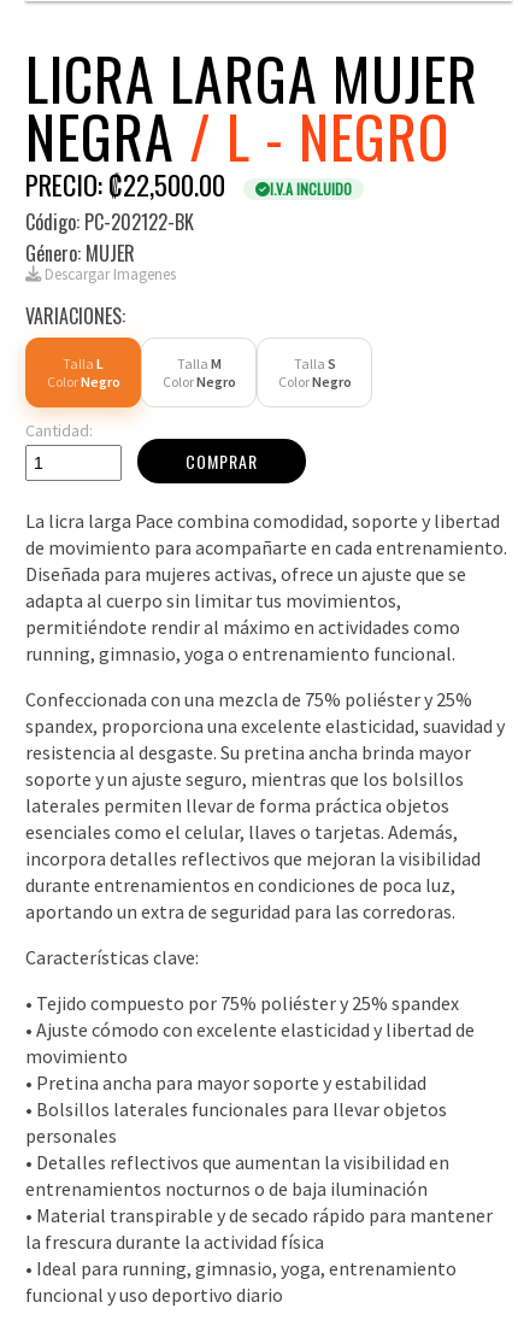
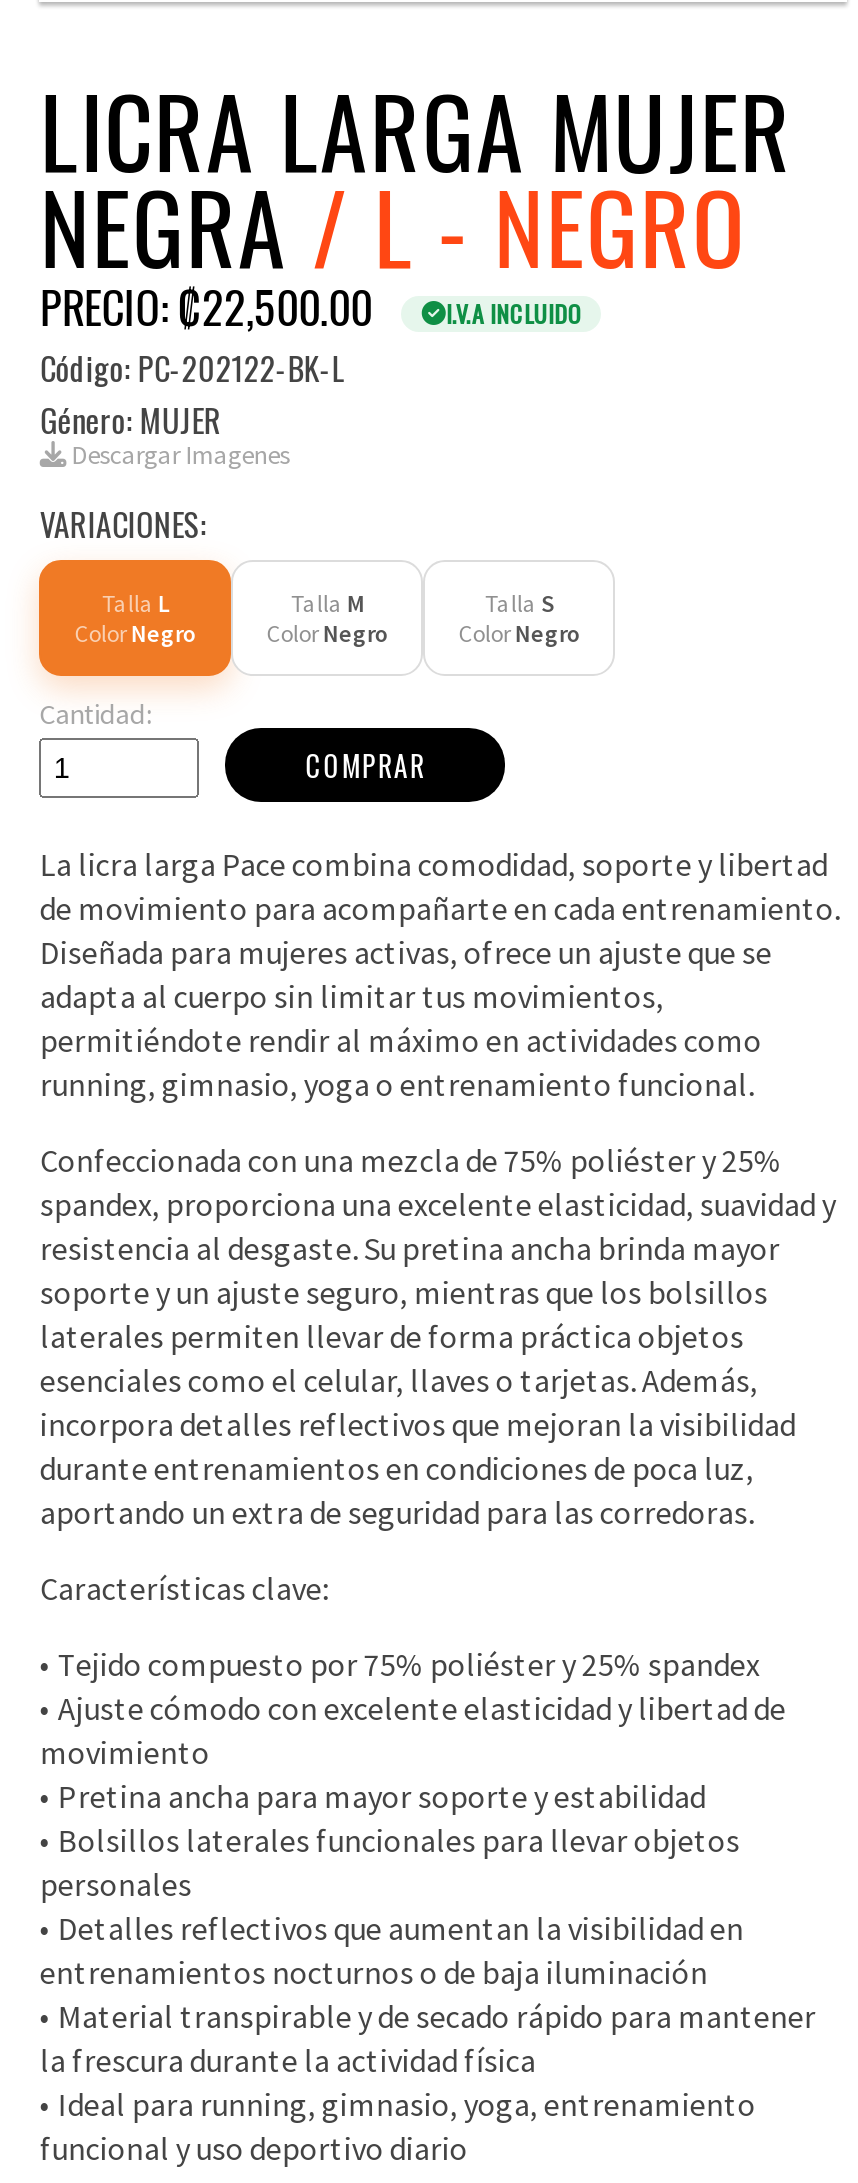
- Código: PC-202122-BK
+ Código: PC-202122-BK-L
